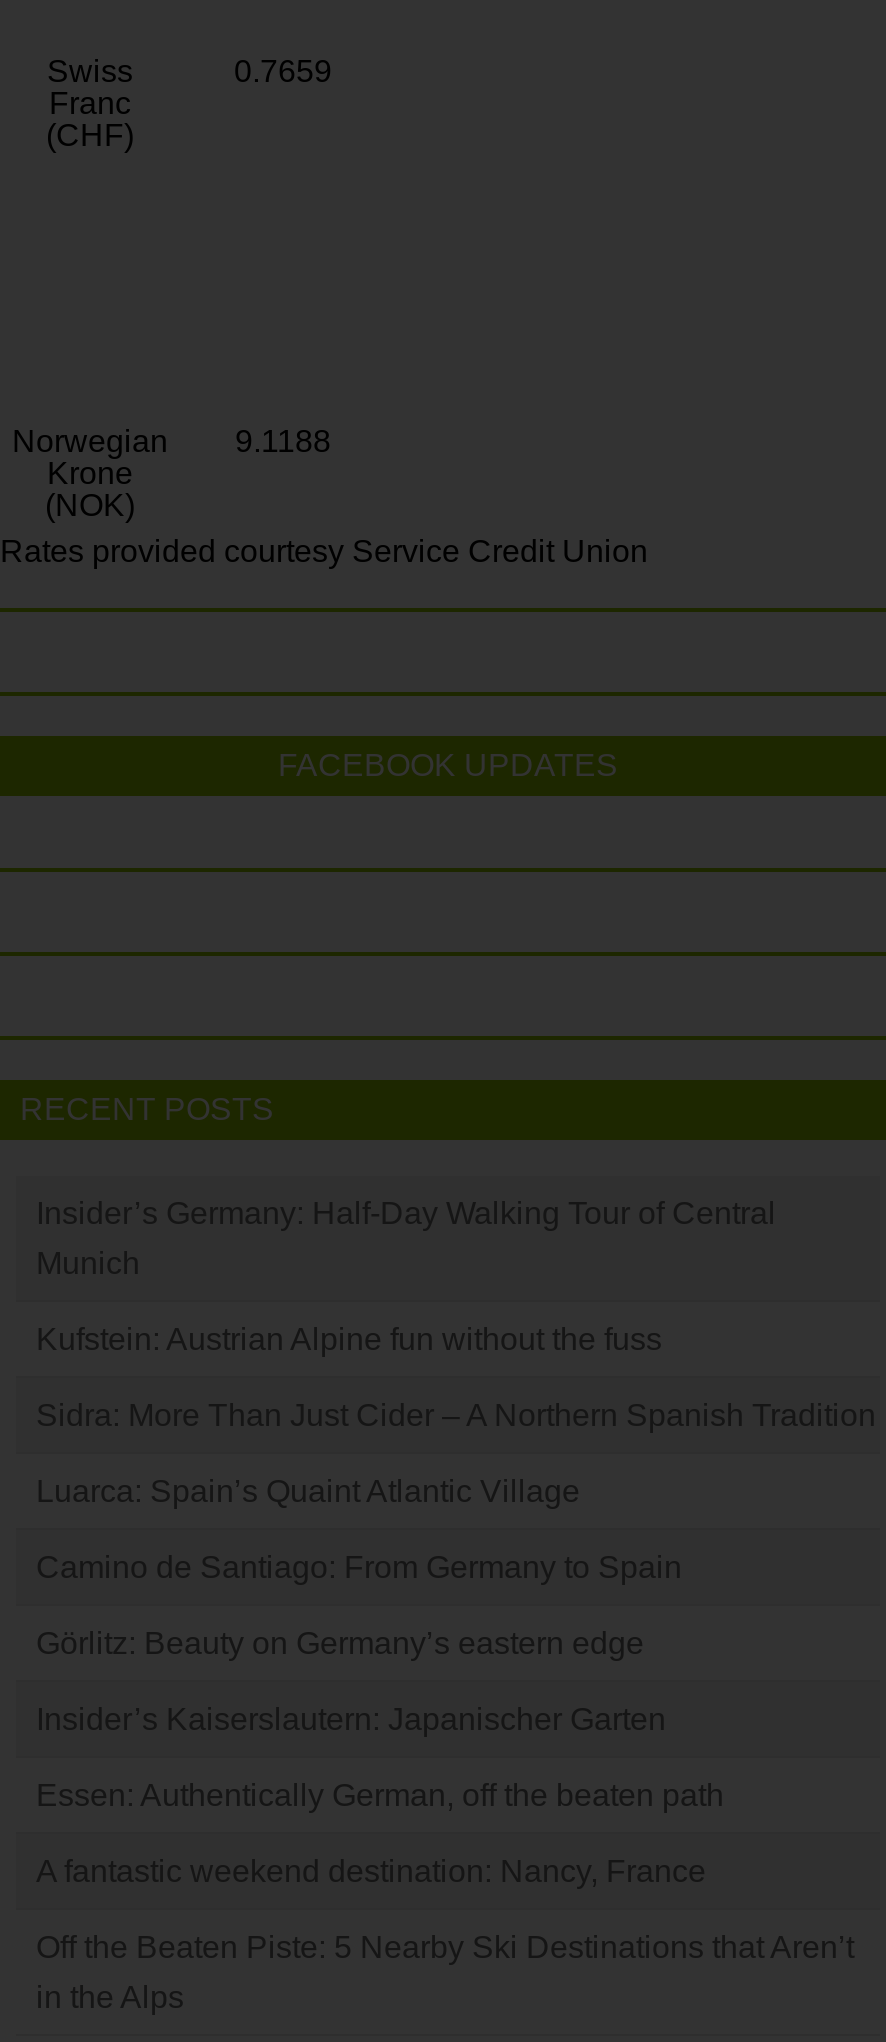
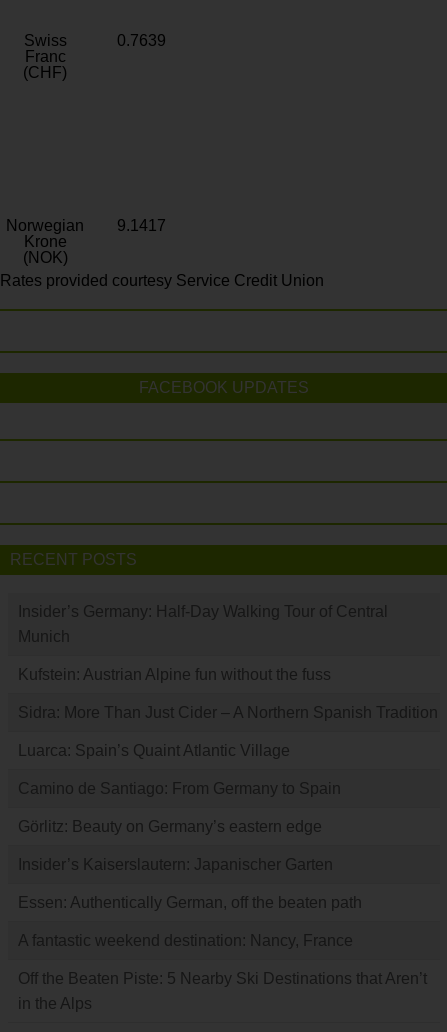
- 0.7659
+ 0.7639

- Norwegian 9.1188
+ Norwegian 9.1417
